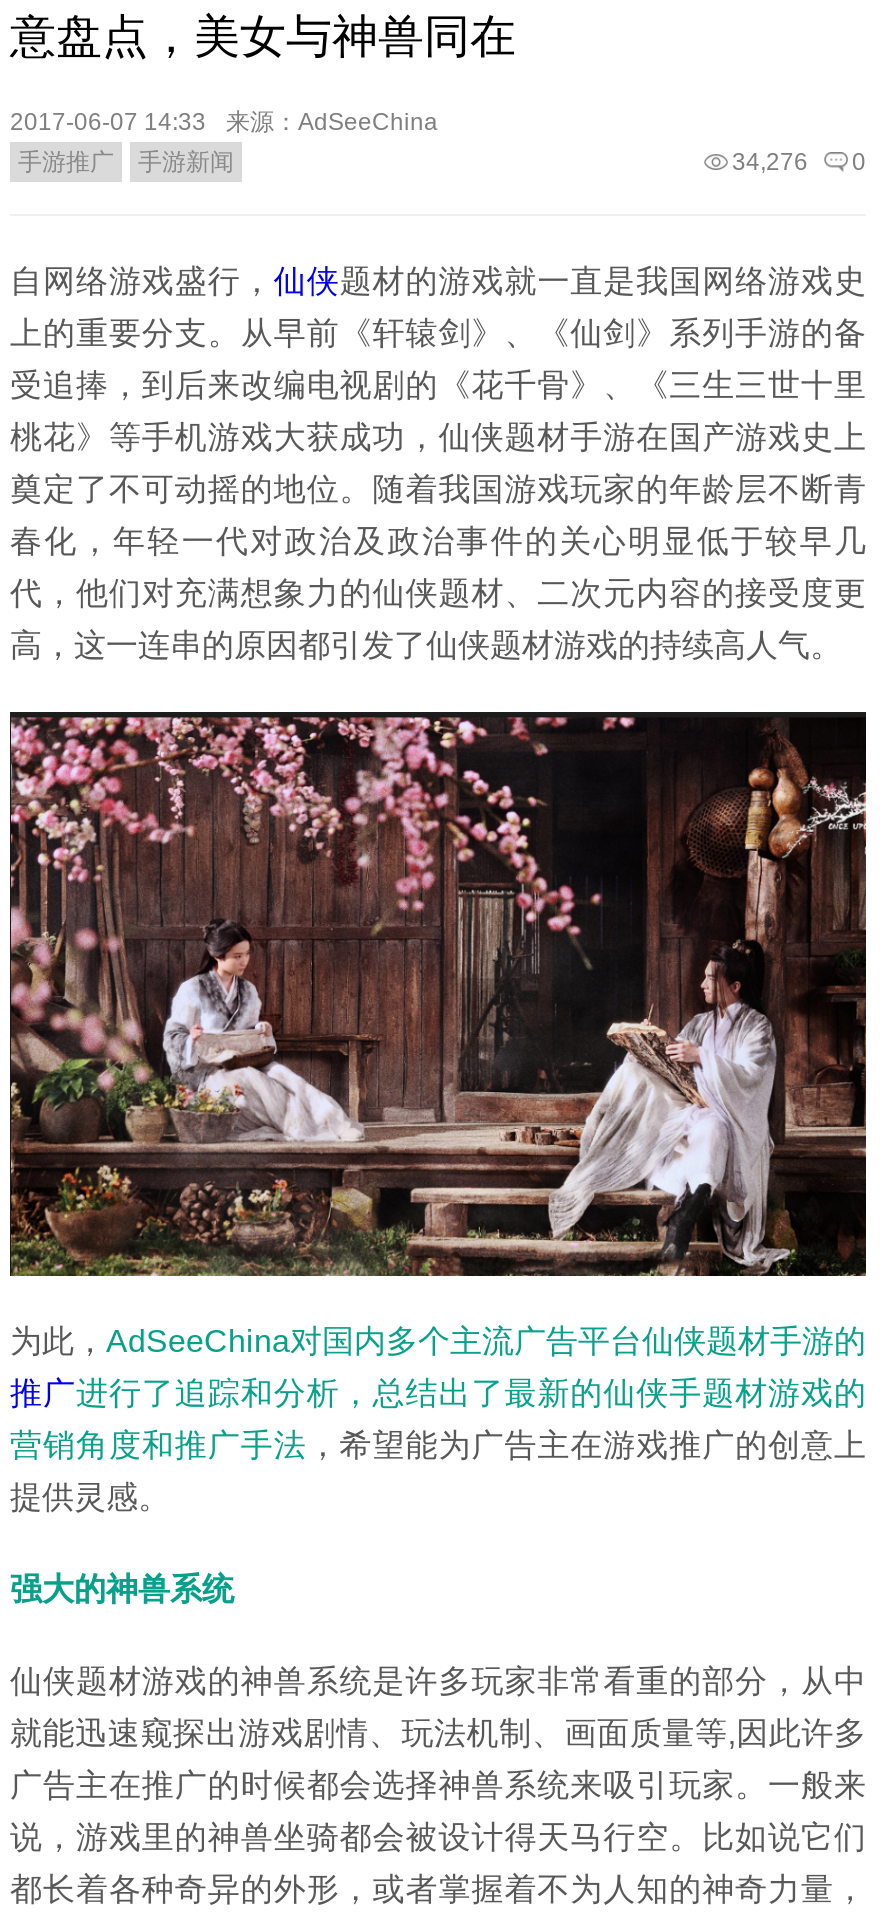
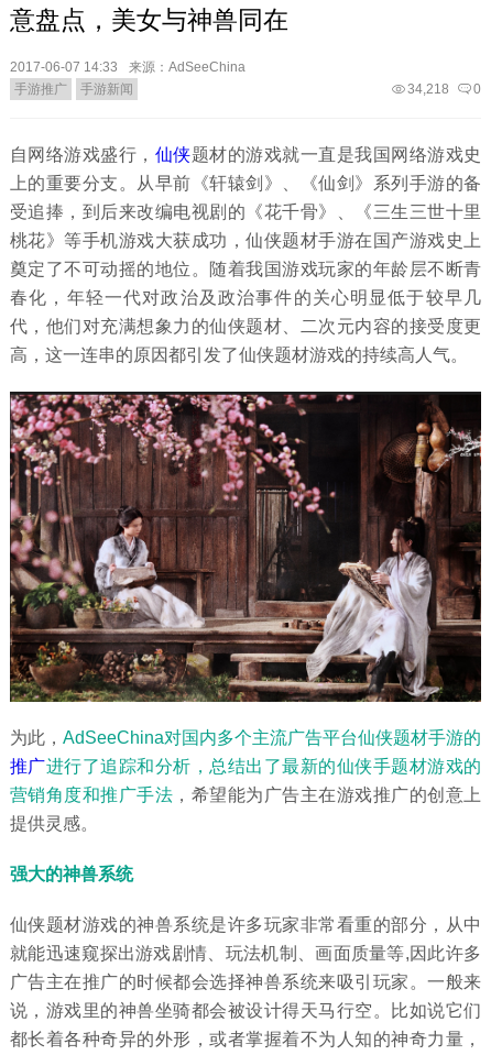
- 34,276 0
+ 34,218 0
